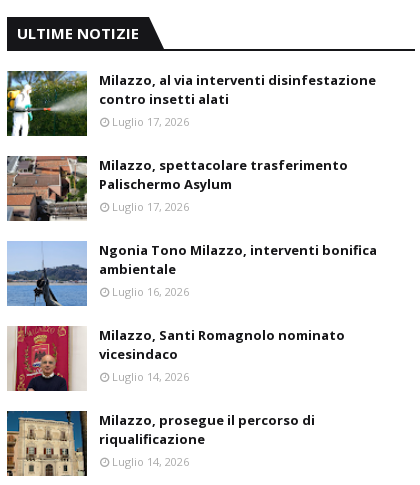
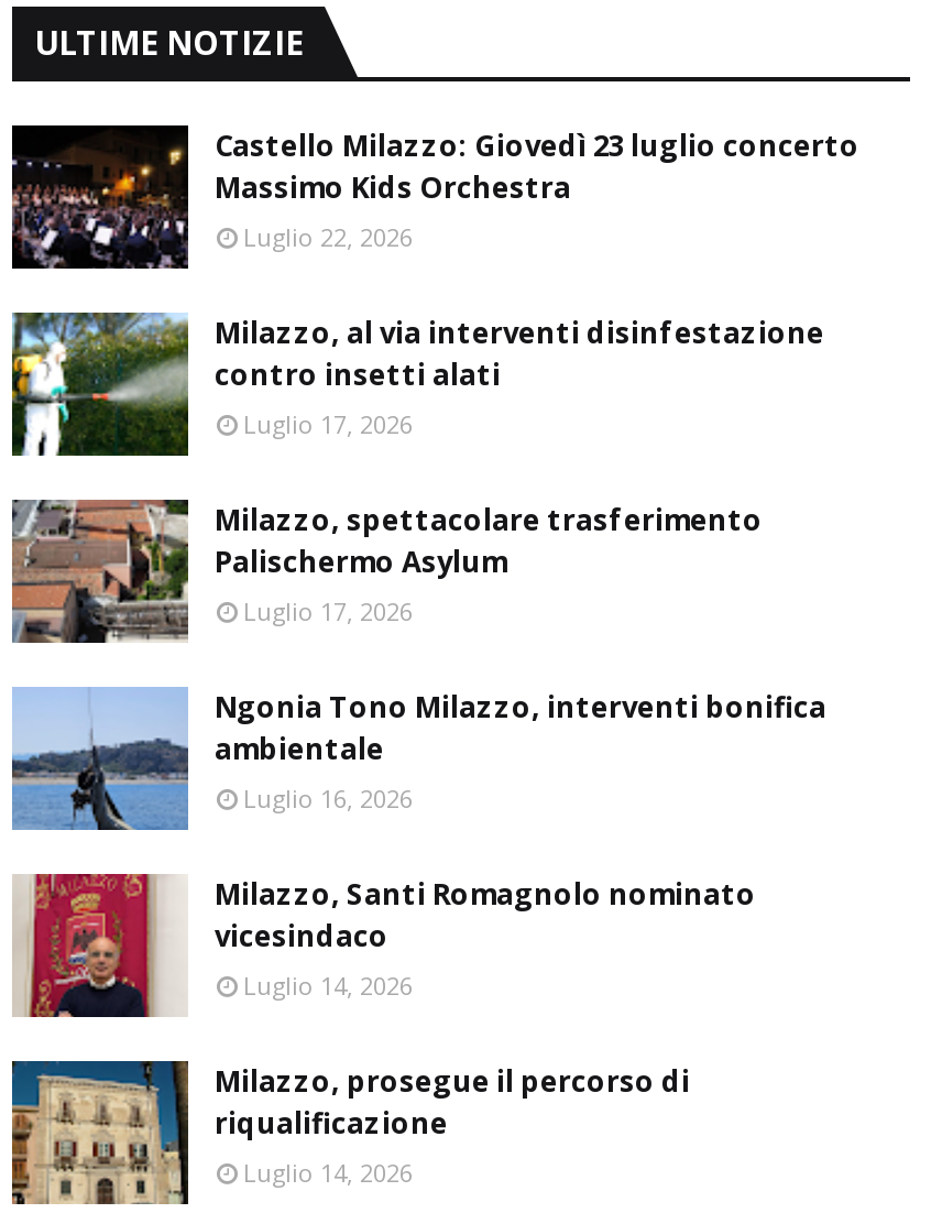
+ [image]
+ Castello Milazzo: Giovedì 23 luglio concerto
+ Massimo Kids Orchestra
+ Luglio 22, 2026
